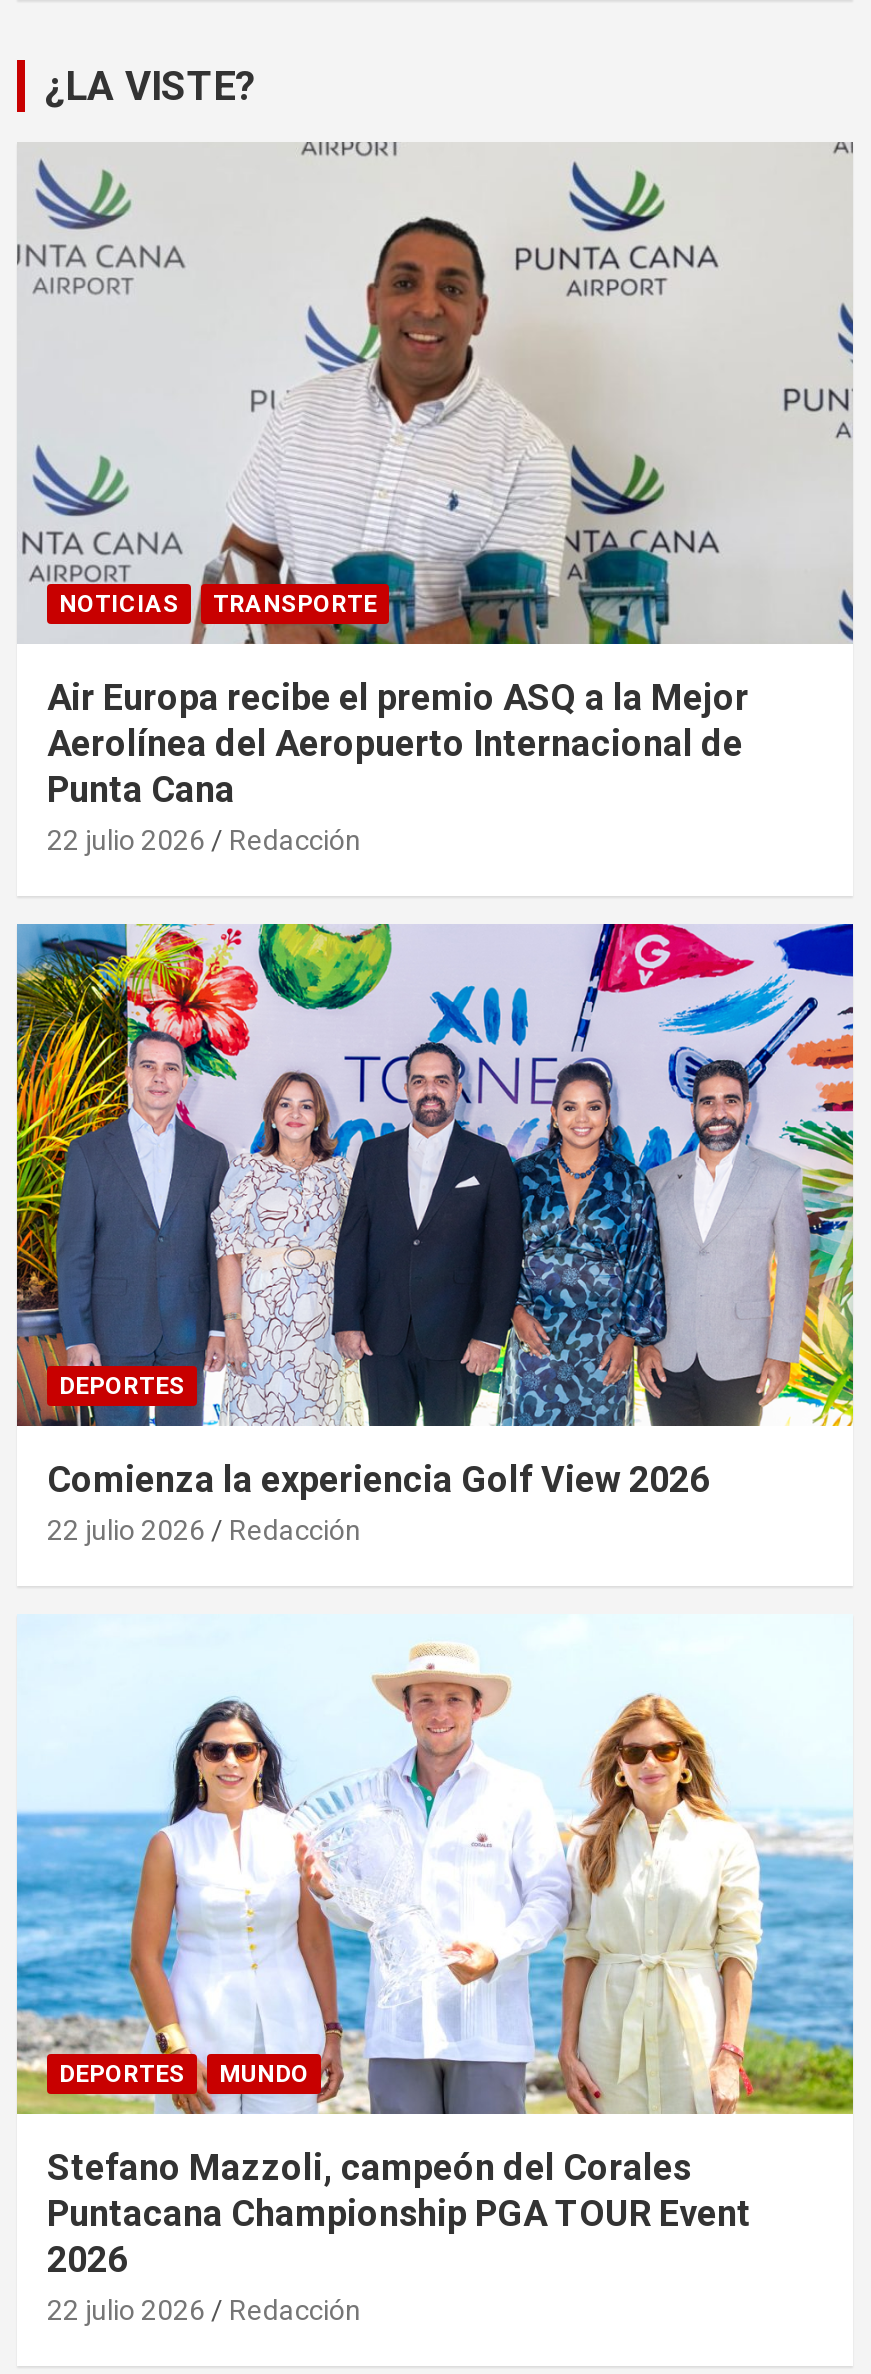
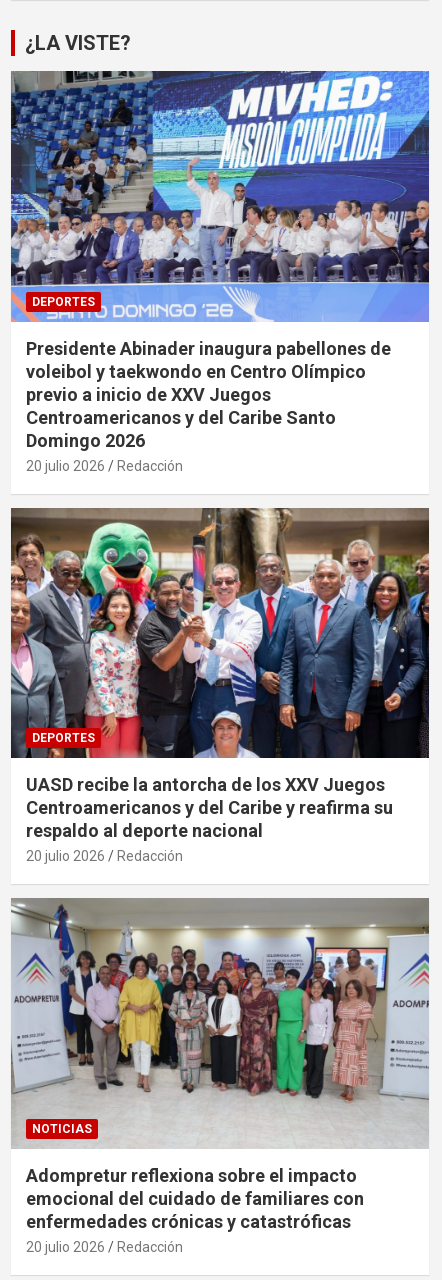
- [image]
- NOTICIAS
- TRANSPORTE
+ [image]
+ DEPORTES

- Air Europa recibe el premio ASQ a la Mejor
- Aerolínea del Aeropuerto Internacional de
- Punta Cana
- 22 julio 2026
+ Presidente Abinader inaugura pabellones de
+ voleibol y taekwondo en Centro Olímpico
+ previo a inicio de XXV Juegos
+ Centroamericanos y del Caribe Santo
+ Domingo 2026
+ 20 julio 2026

- [image]
- Comienza la experiencia Golf View 2026
- 22 julio 2026
+ [image]
+ UASD recibe la antorcha de los XXV Juegos
+ Centroamericanos y del Caribe y reafirma su
+ respaldo al deporte nacional
+ 20 julio 2026

- [image]
- DEPORTES
- MUNDO
+ [image]
+ NOTICIAS

- Stefano Mazzoli, campeón del Corales
- Puntacana Championship PGA TOUR Event
- 2026
- 22 julio 2026
+ Adompretur reflexiona sobre el impacto
+ emocional del cuidado de familiares con
+ enfermedades crónicas y catastróficas
+ 20 julio 2026
